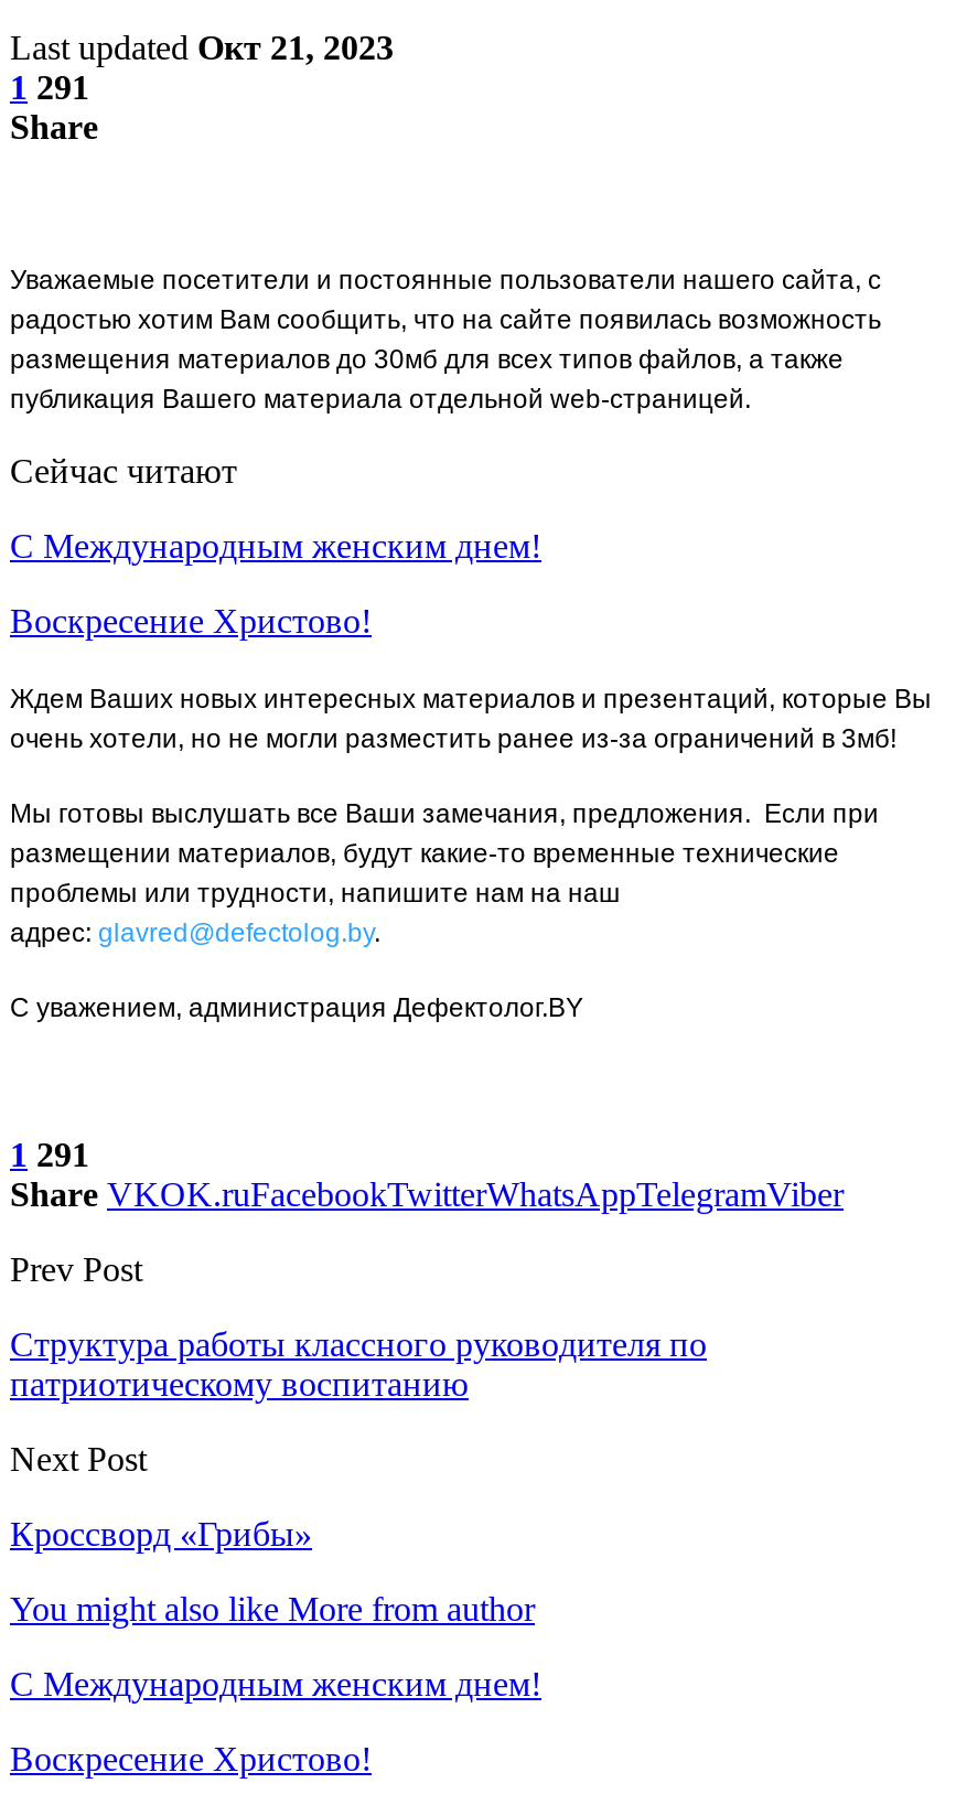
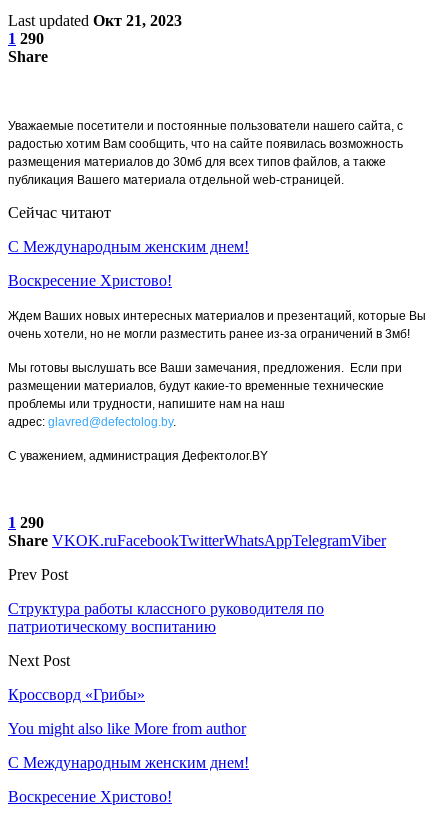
- 1 291
+ 1 290

- 1 291
+ 1 290
